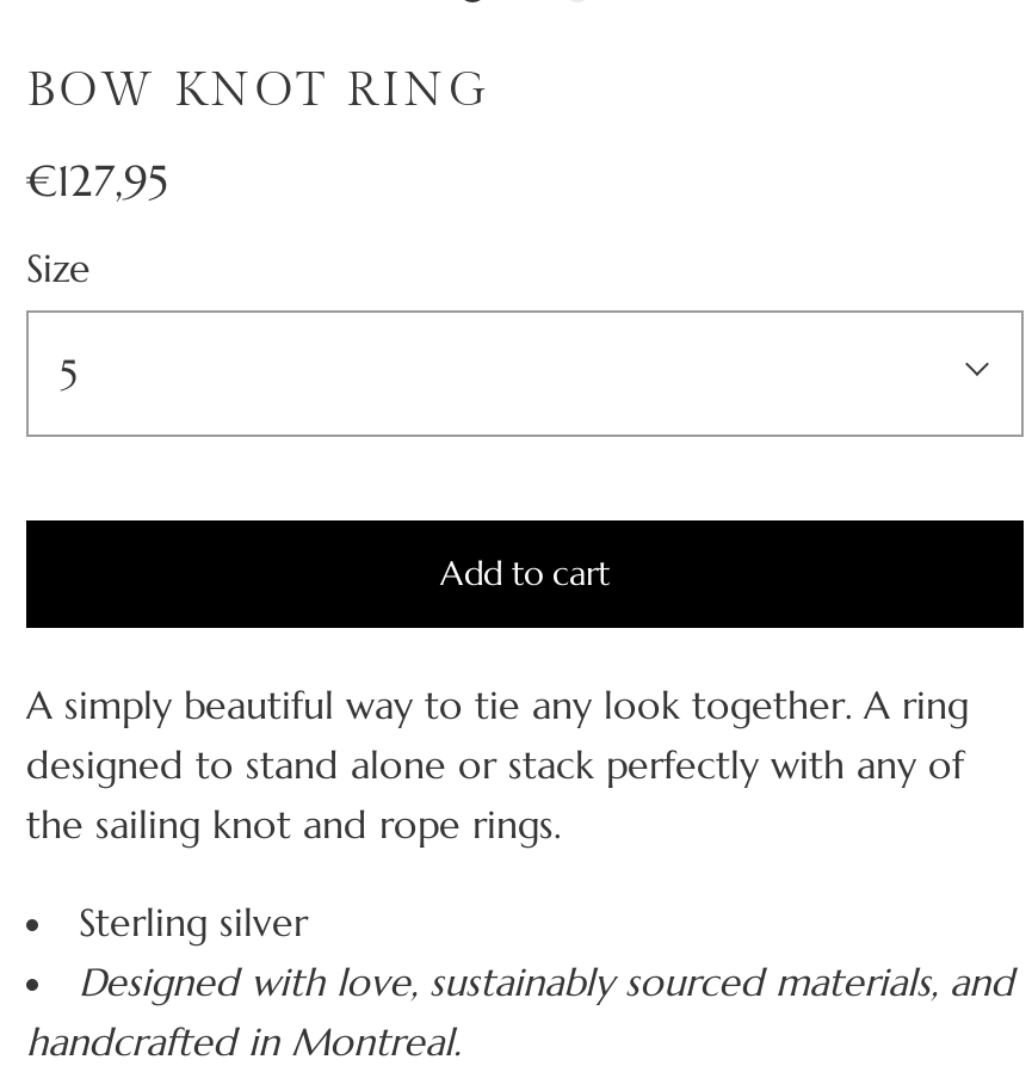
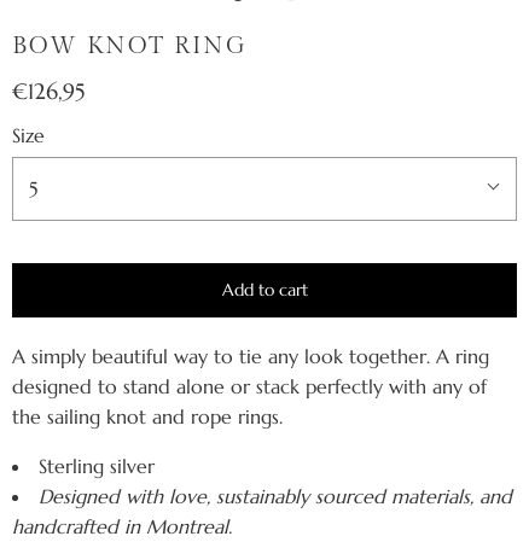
- €127,95
+ €126,95
